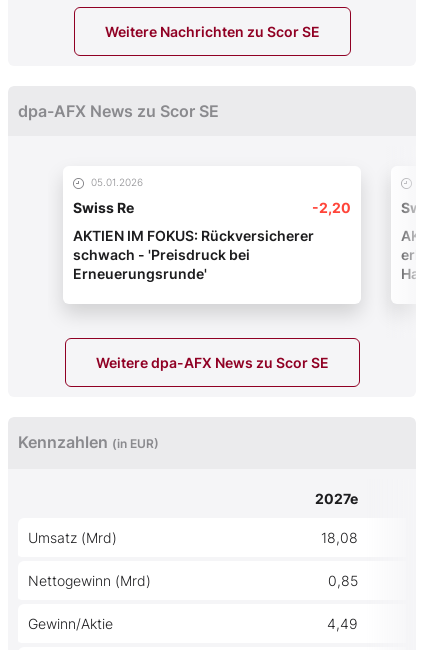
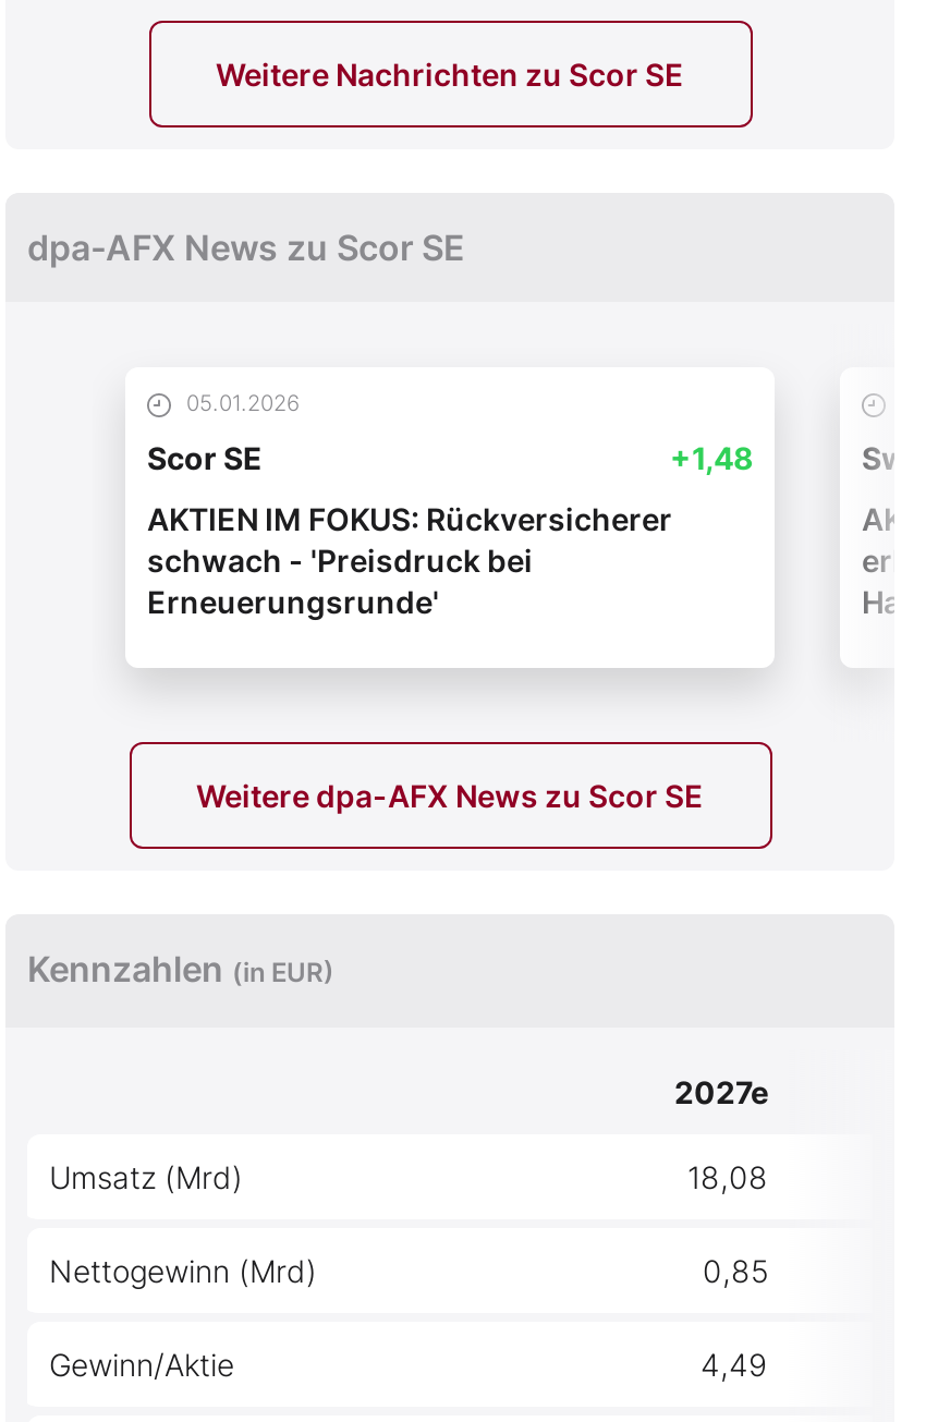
- Swiss Re
- -2,20
+ Scor SE
+ +1,48
